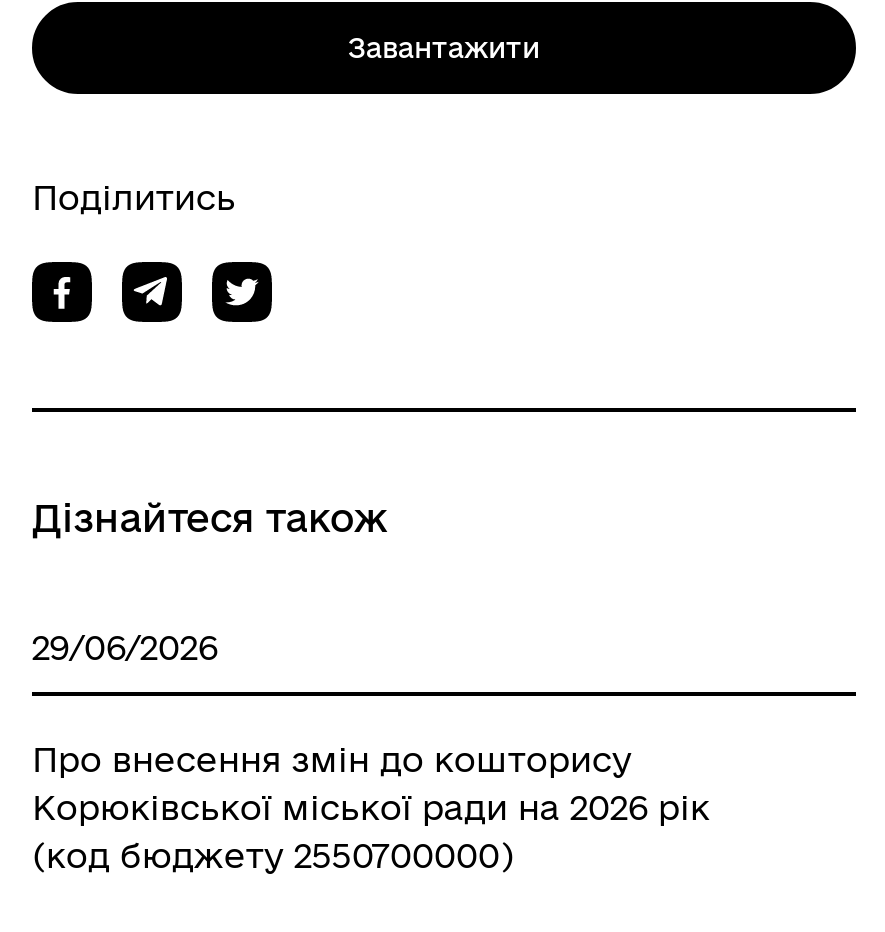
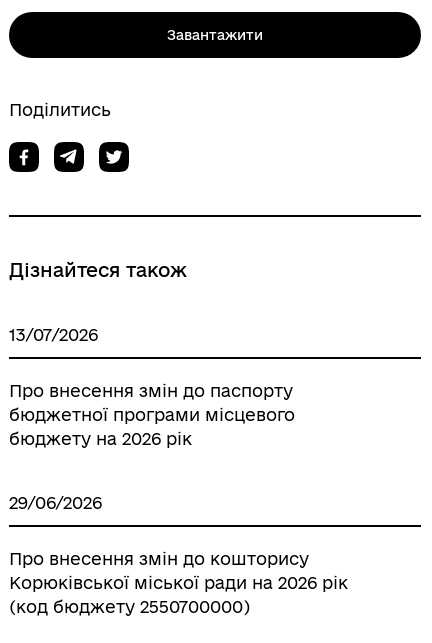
+ 13/07/2026
+ Про внесення змін до паспорту
+ бюджетної програми місцевого
+ бюджету на 2026 рік
